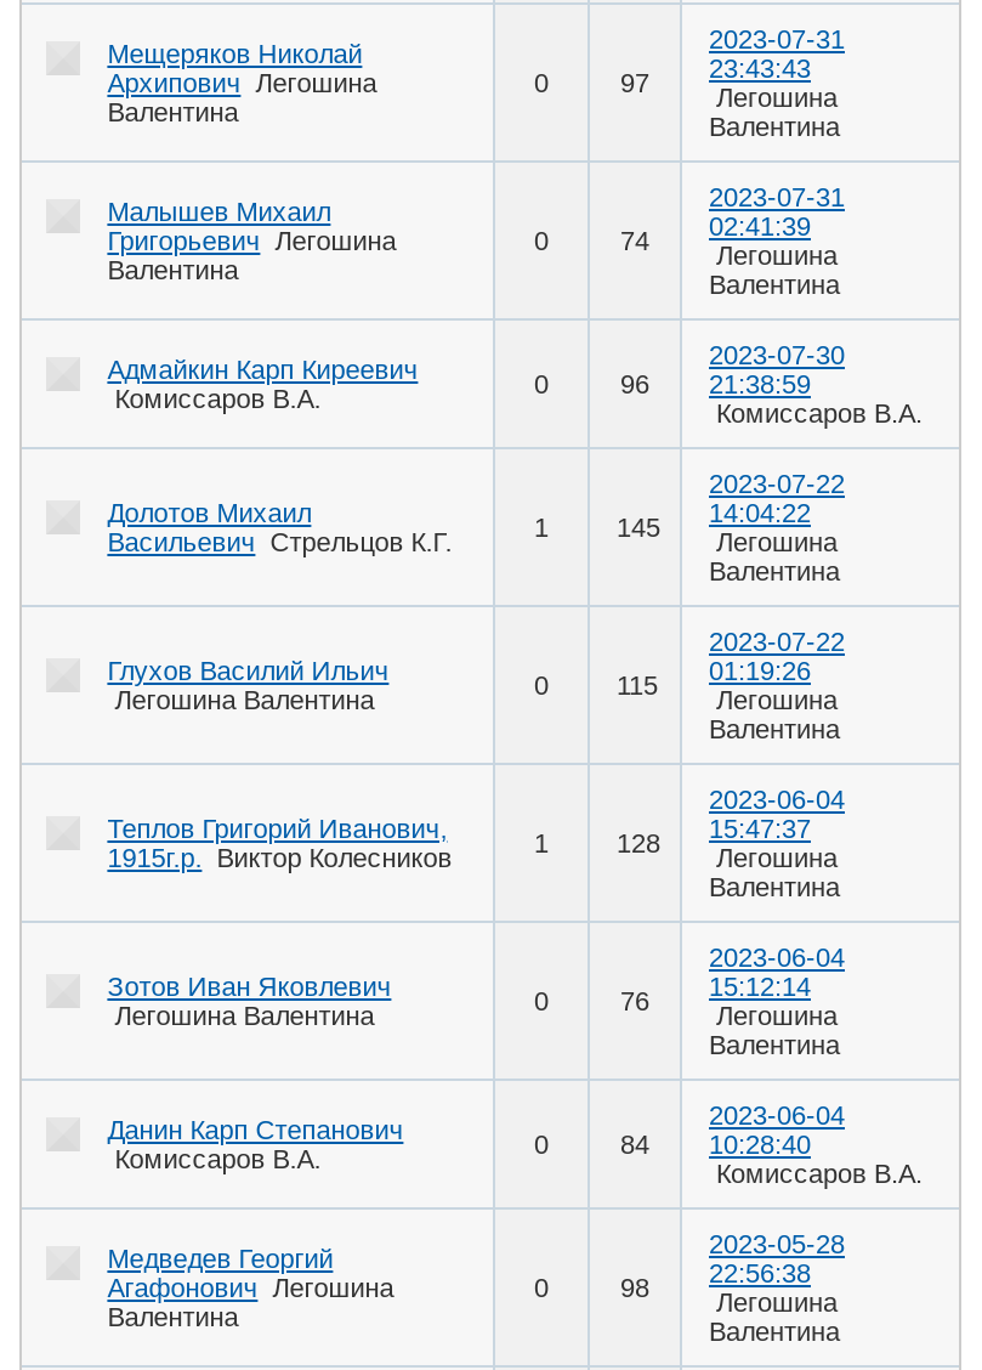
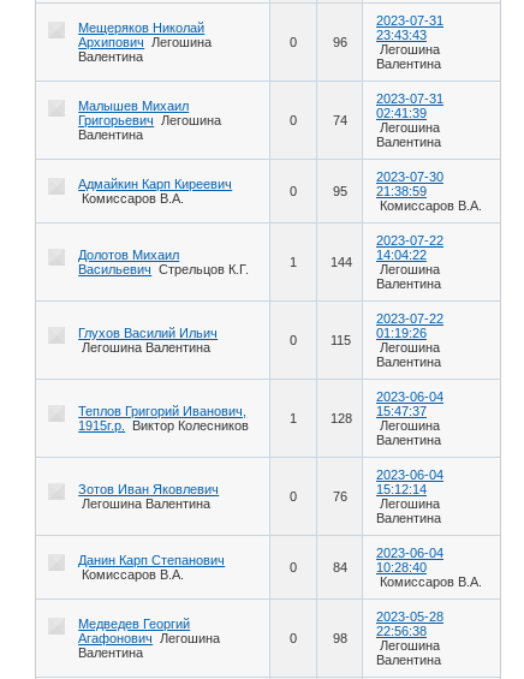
- 97
+ 96

- 96
+ 95

- 145 14:04:22 Легошина
+ 144 14:04:22 Легошина
